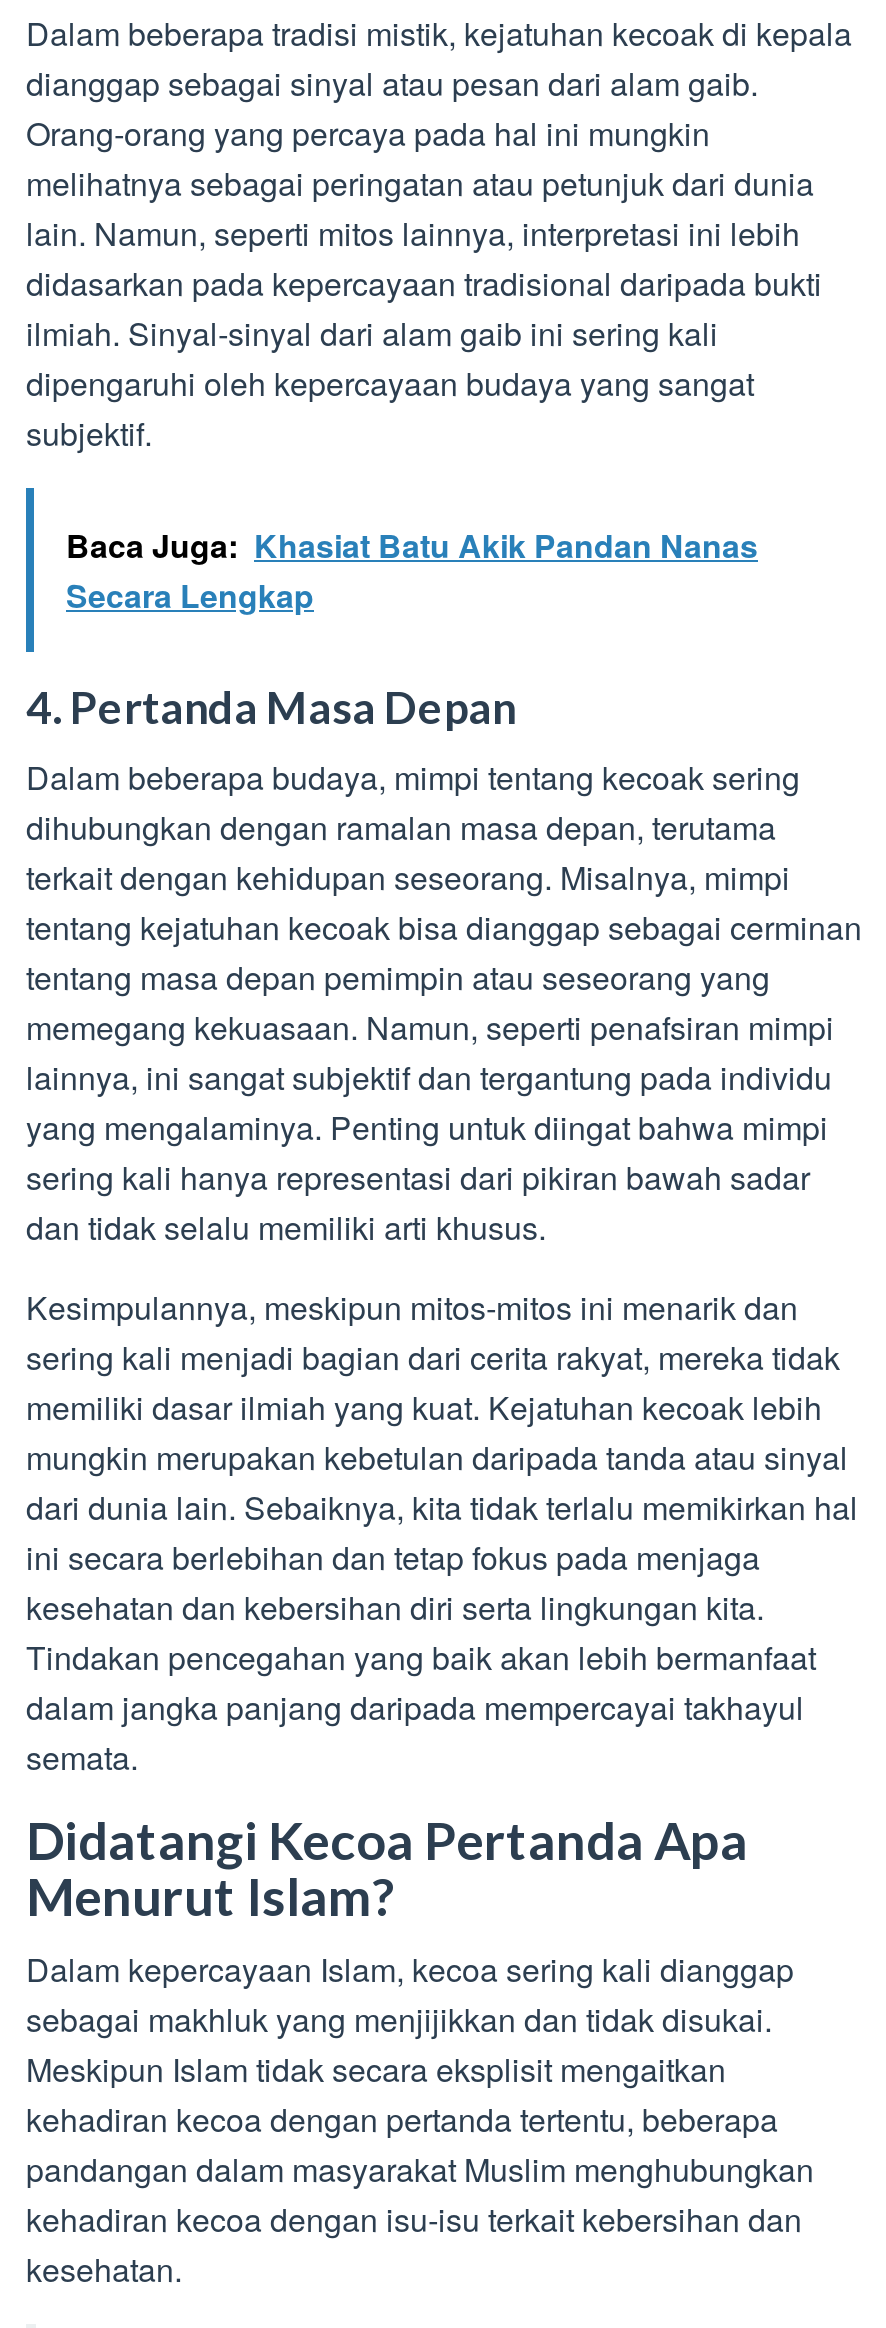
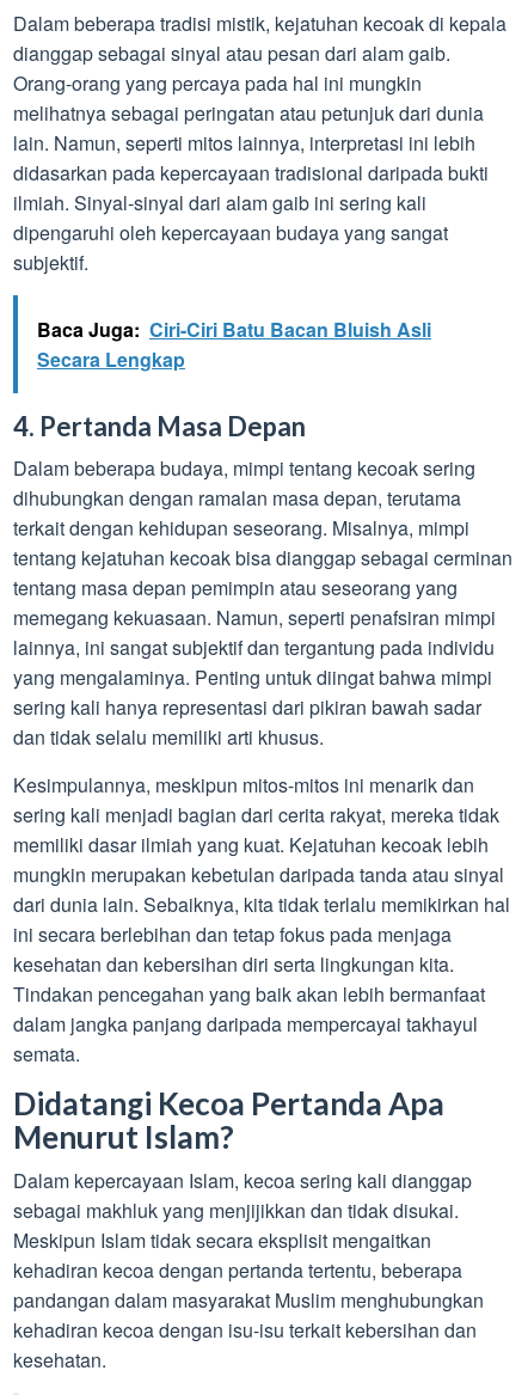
- Baca Juga: Khasiat Batu Akik Pandan Nanas
+ Baca Juga: Ciri-Ciri Batu Bacan Bluish Asli
